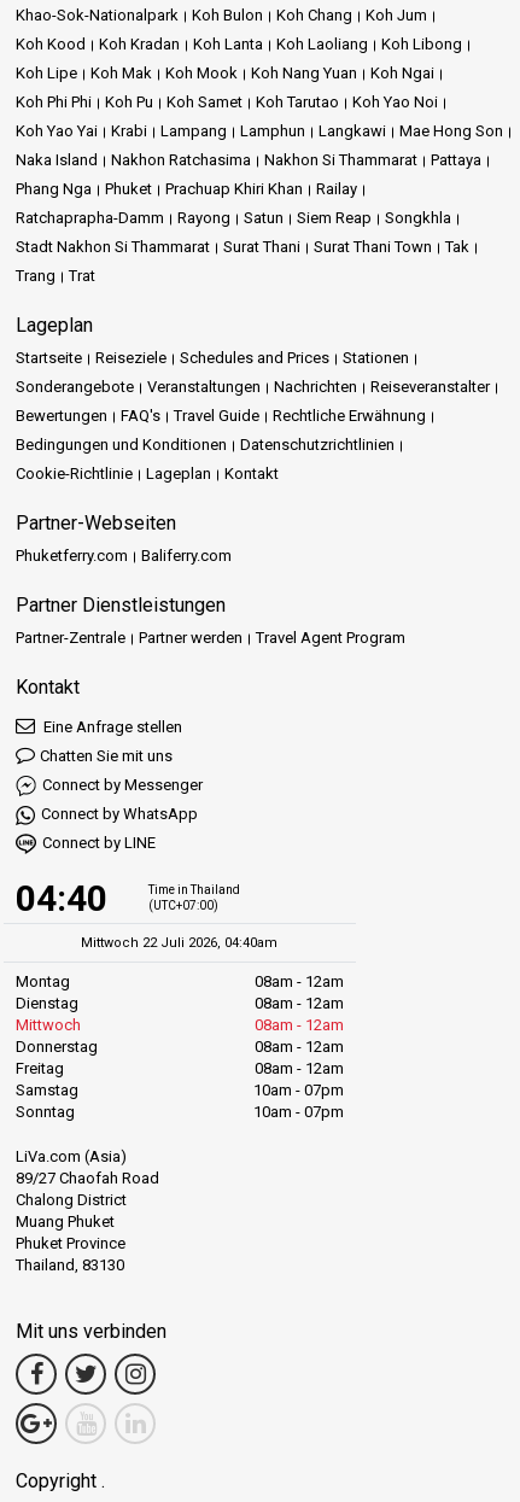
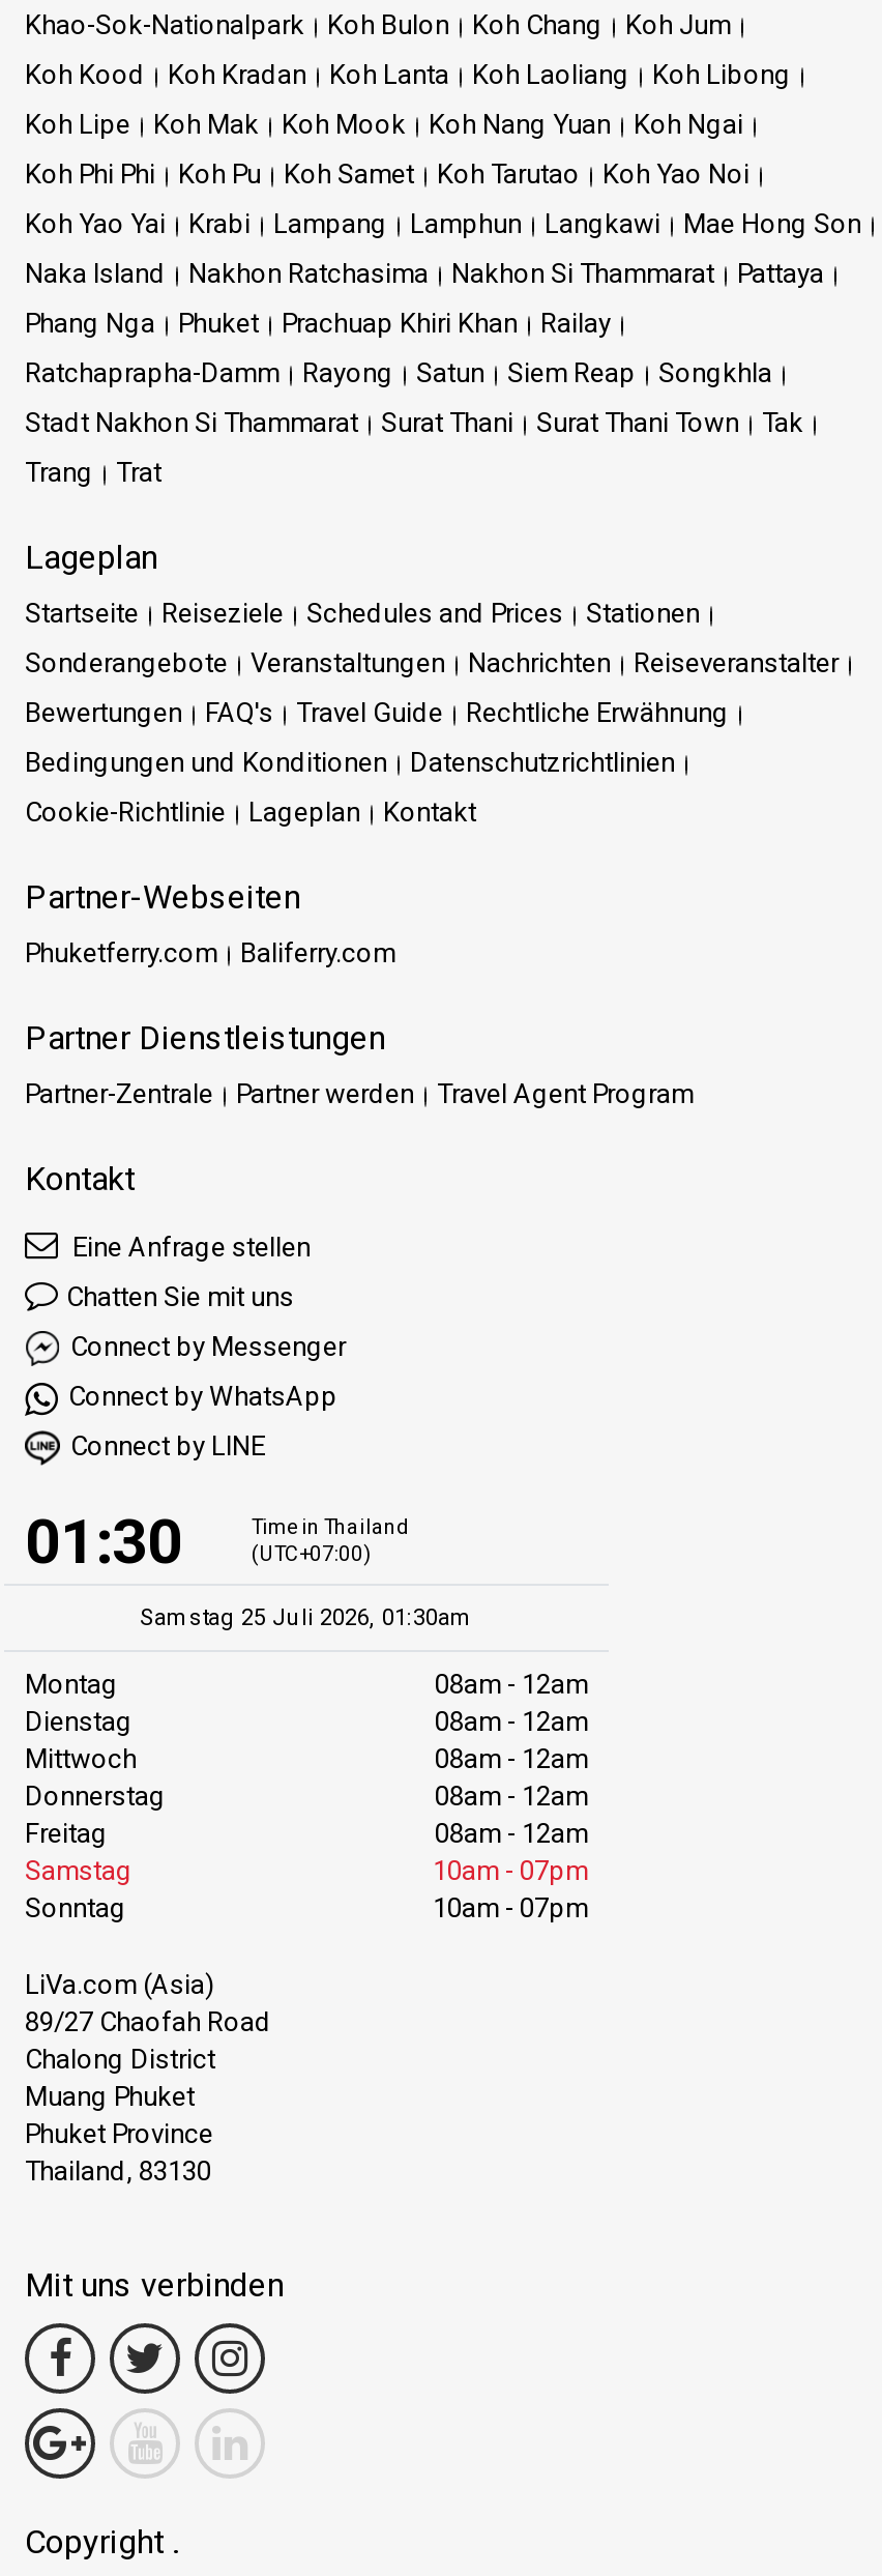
- 04:40
+ 01:30

- Mittwoch 22 Juli 2026, 04:40am
+ Samstag 25 Juli 2026, 01:30am
